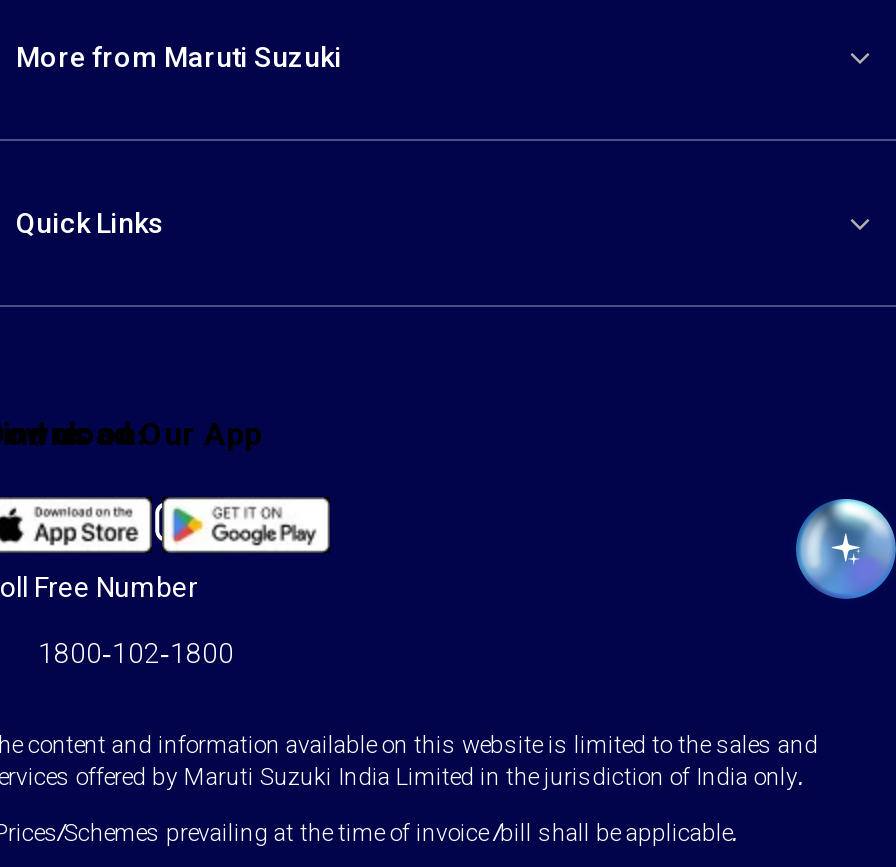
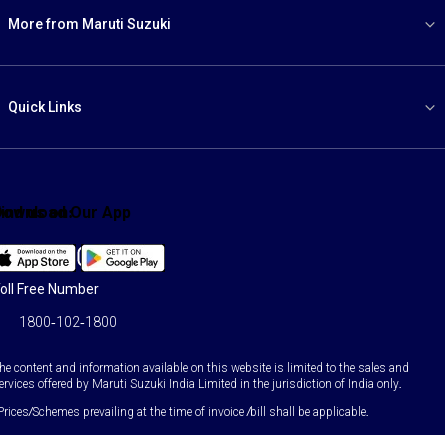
- [image]
